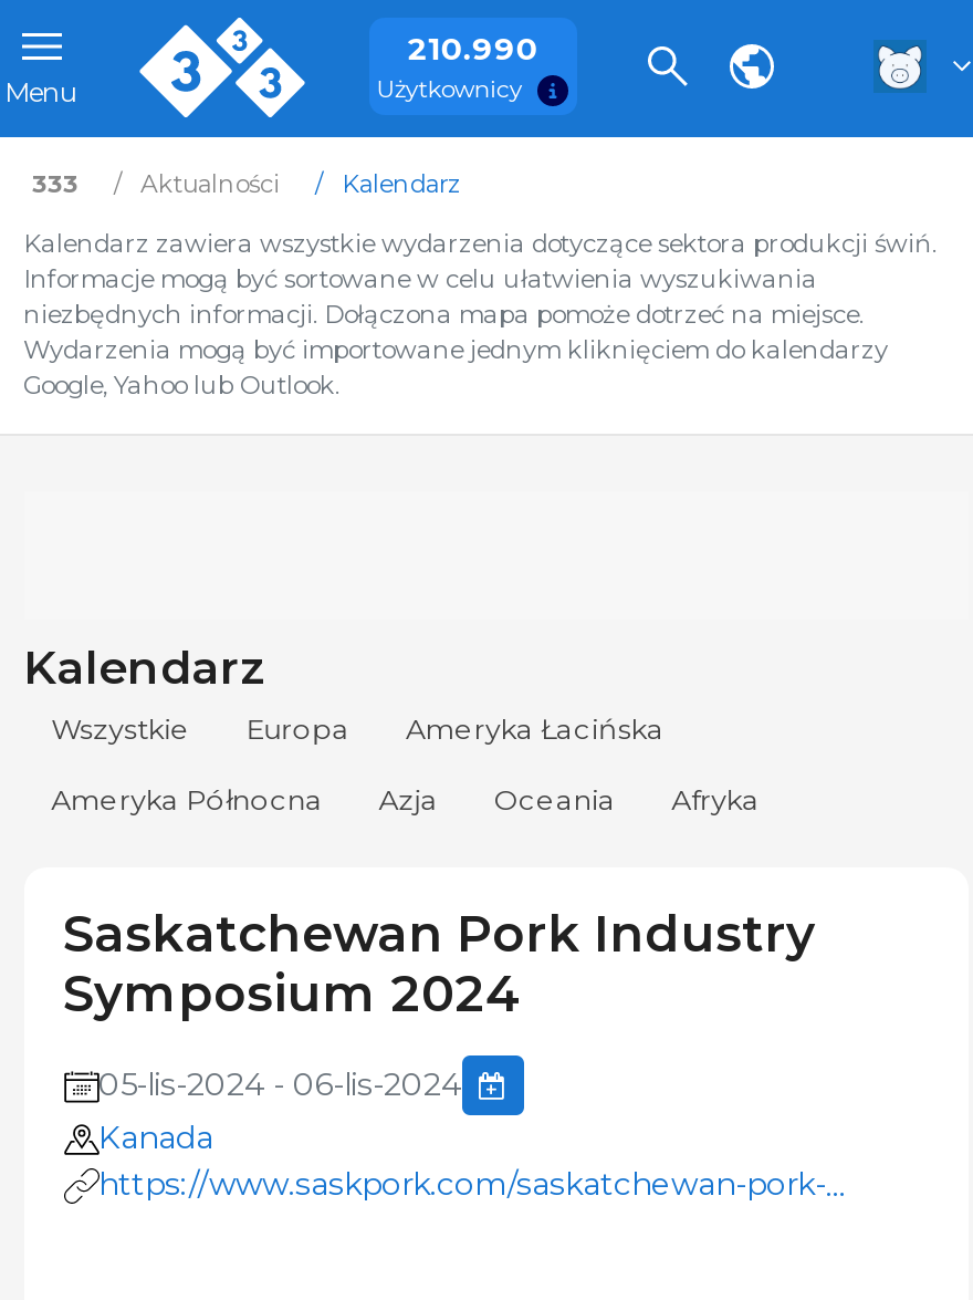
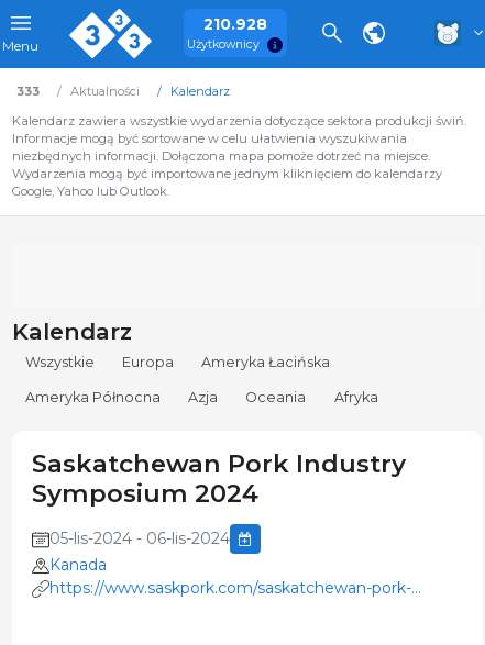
- 210.990
+ 210.928
